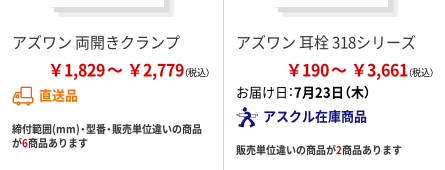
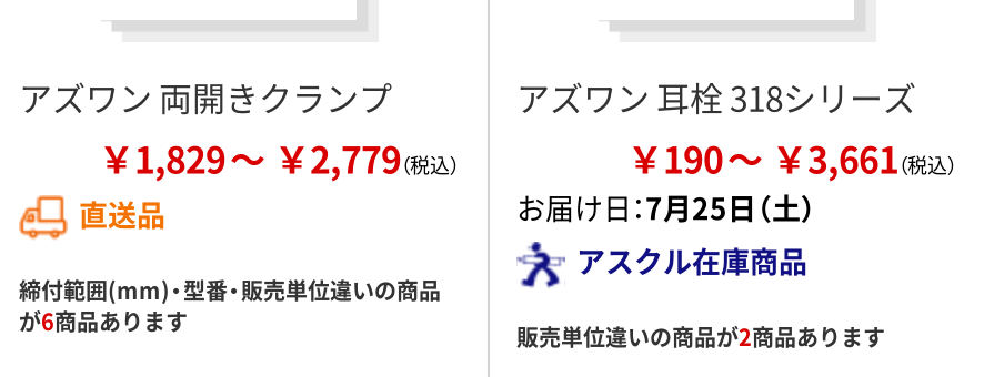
- お届け日：7月23日（木）
+ お届け日：7月25日（土）
